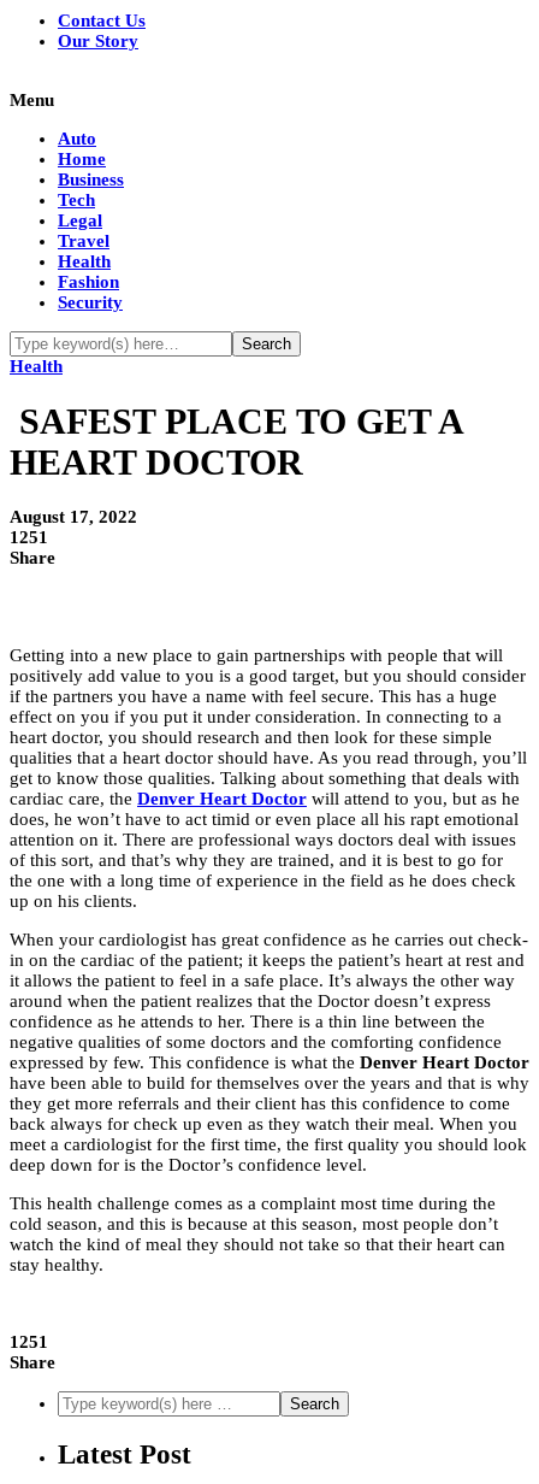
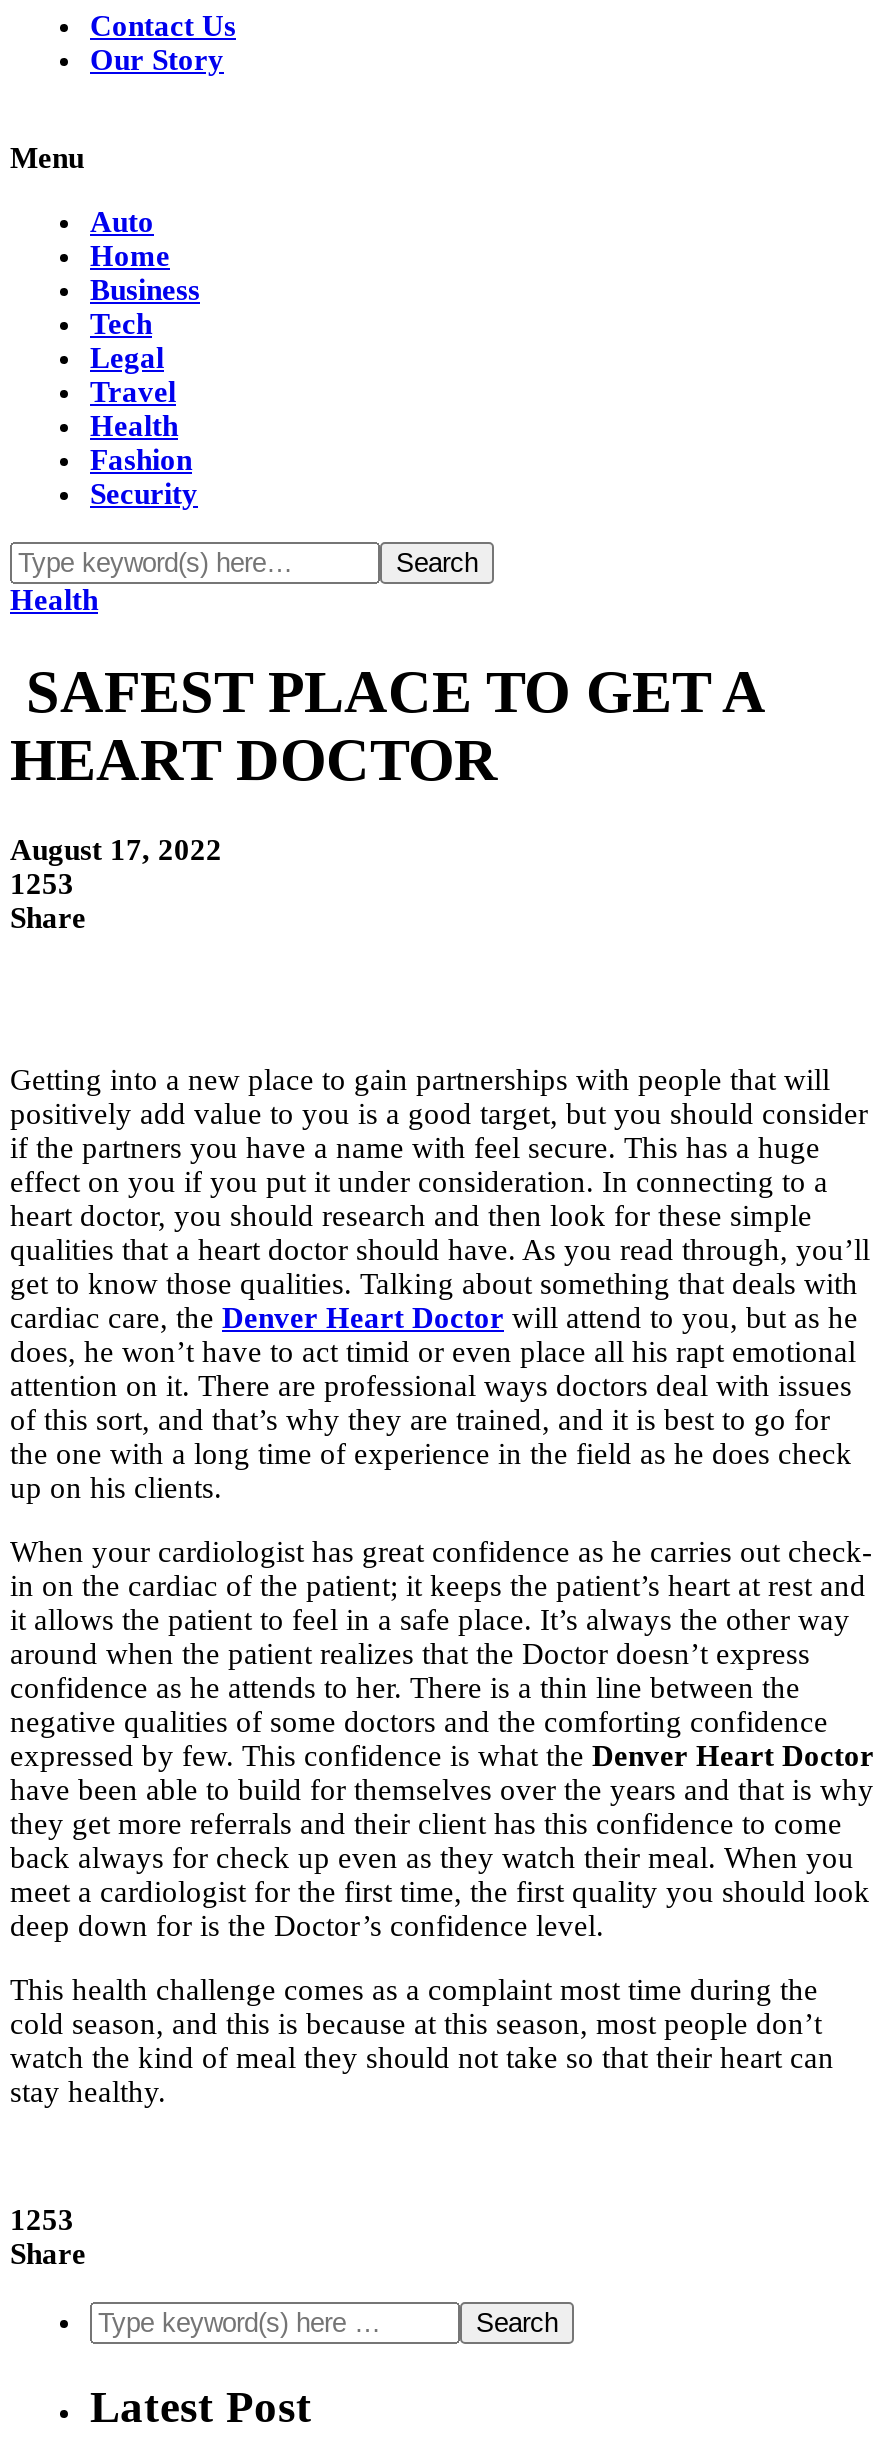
- 1251
+ 1253

- 1251
+ 1253
